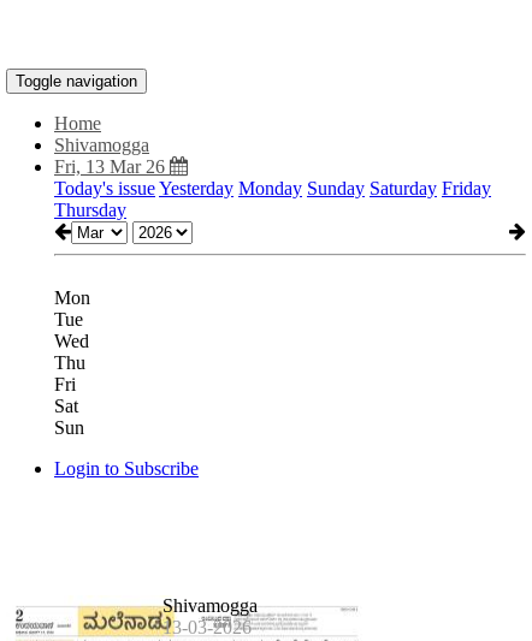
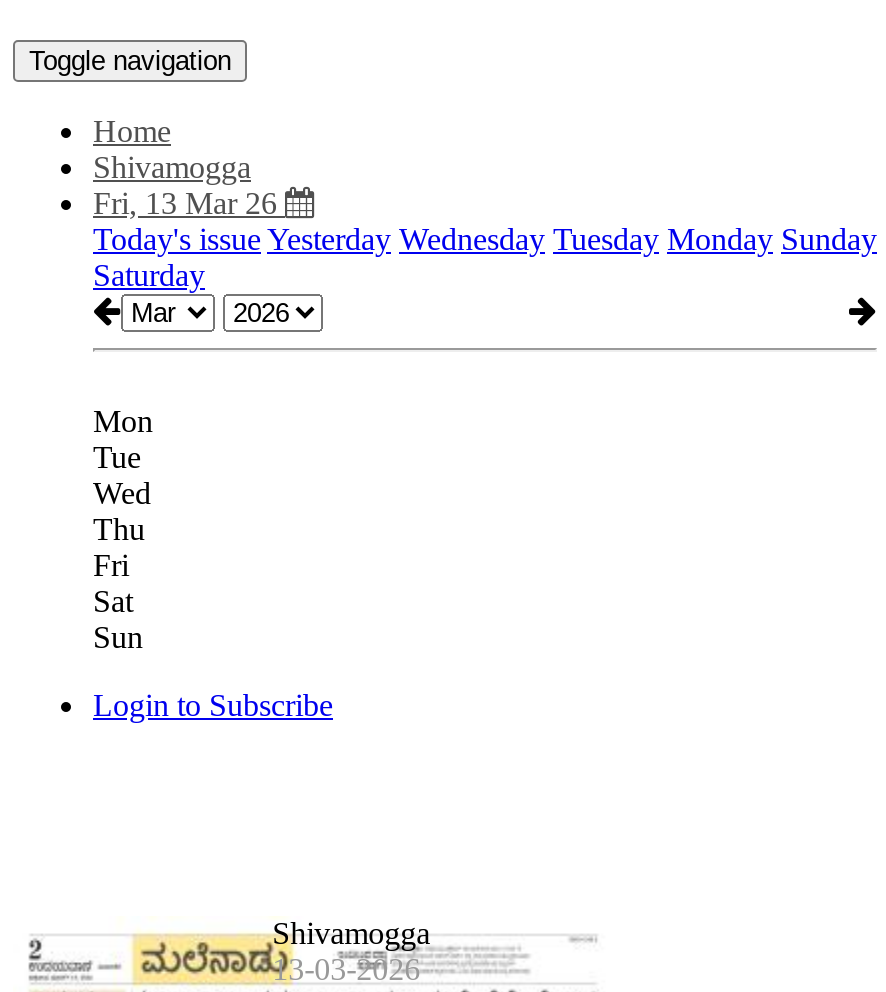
- Today's issue Yesterday Monday Sunday Saturday Friday
- Thursday
+ Today's issue Yesterday Wednesday Tuesday Monday Sunday
+ Saturday
